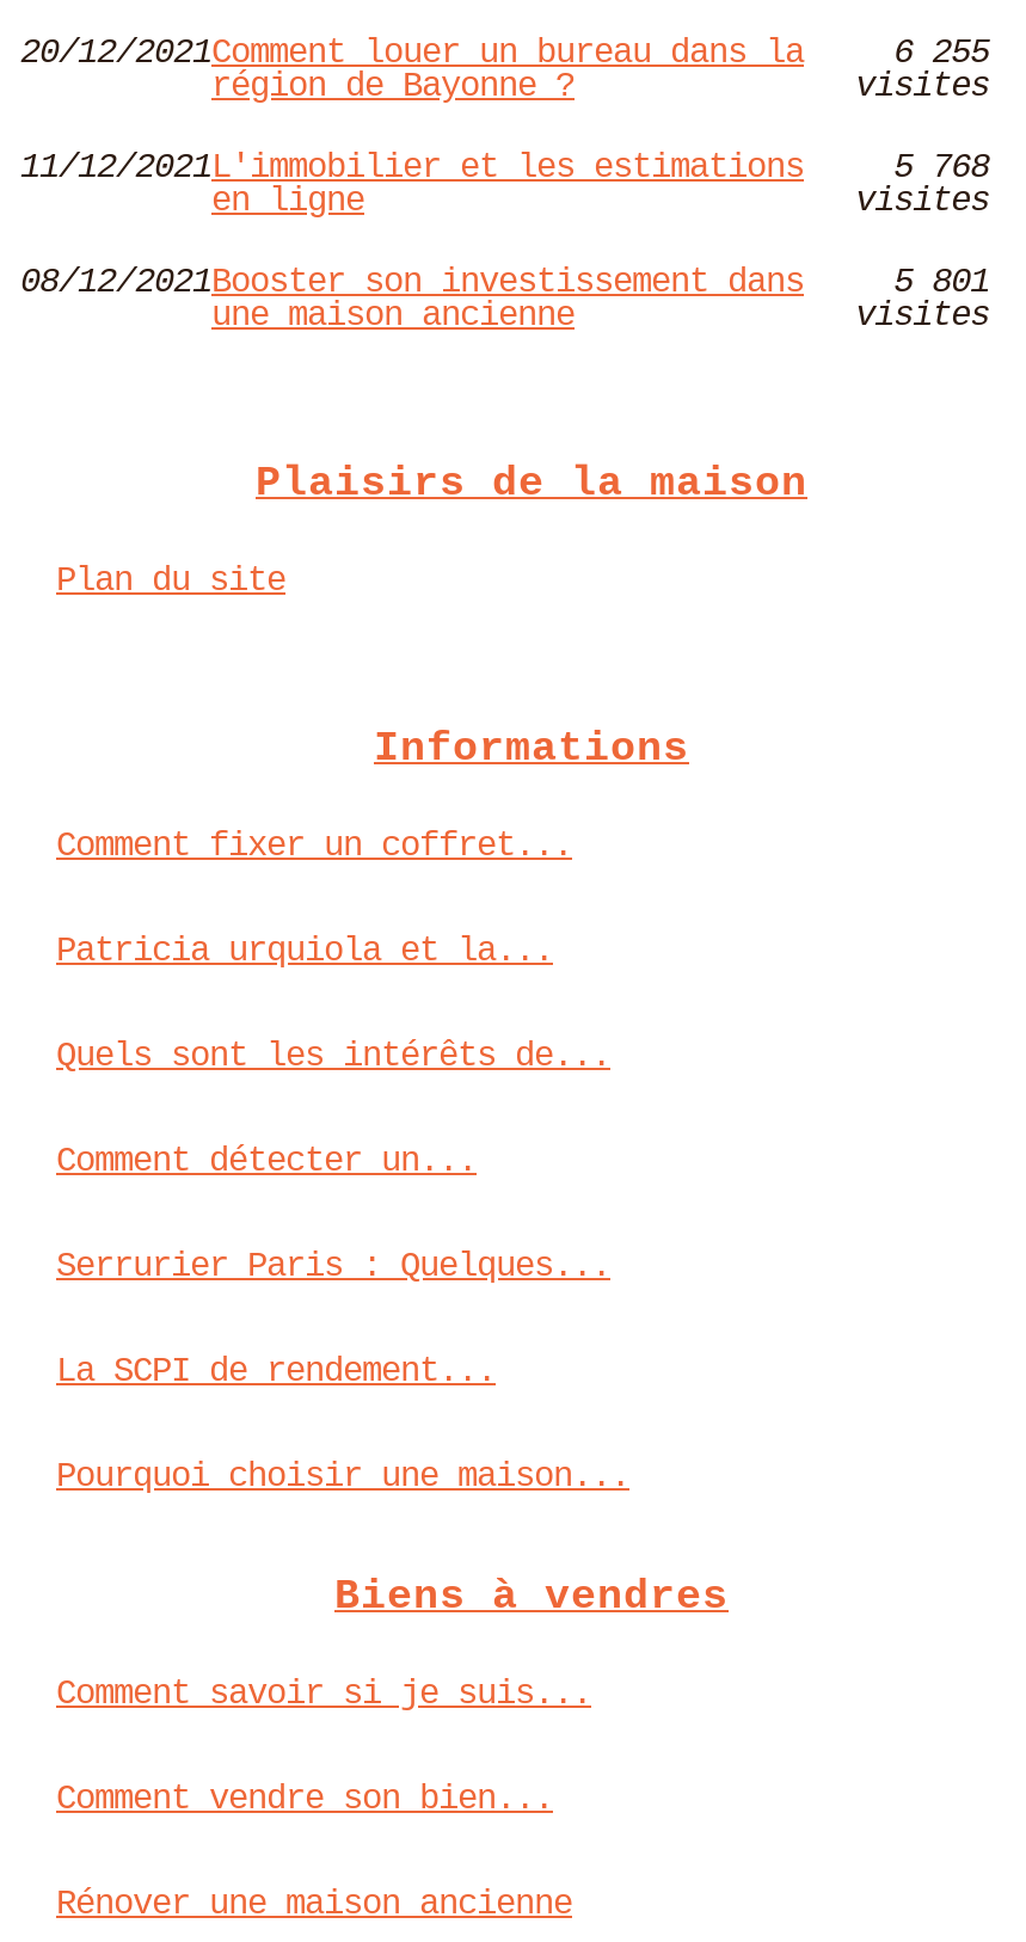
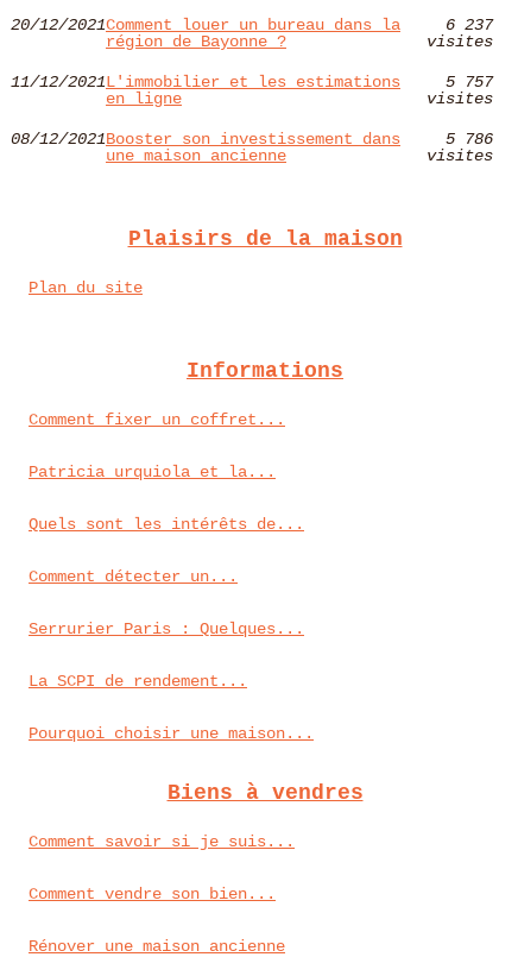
- 6 255
+ 6 237

- 5 768
+ 5 757

- 5 801
+ 5 786
